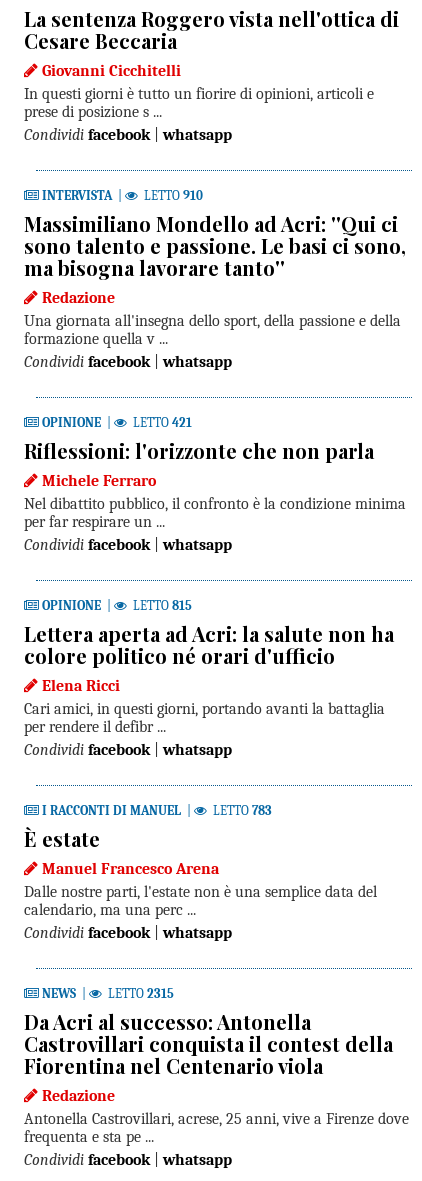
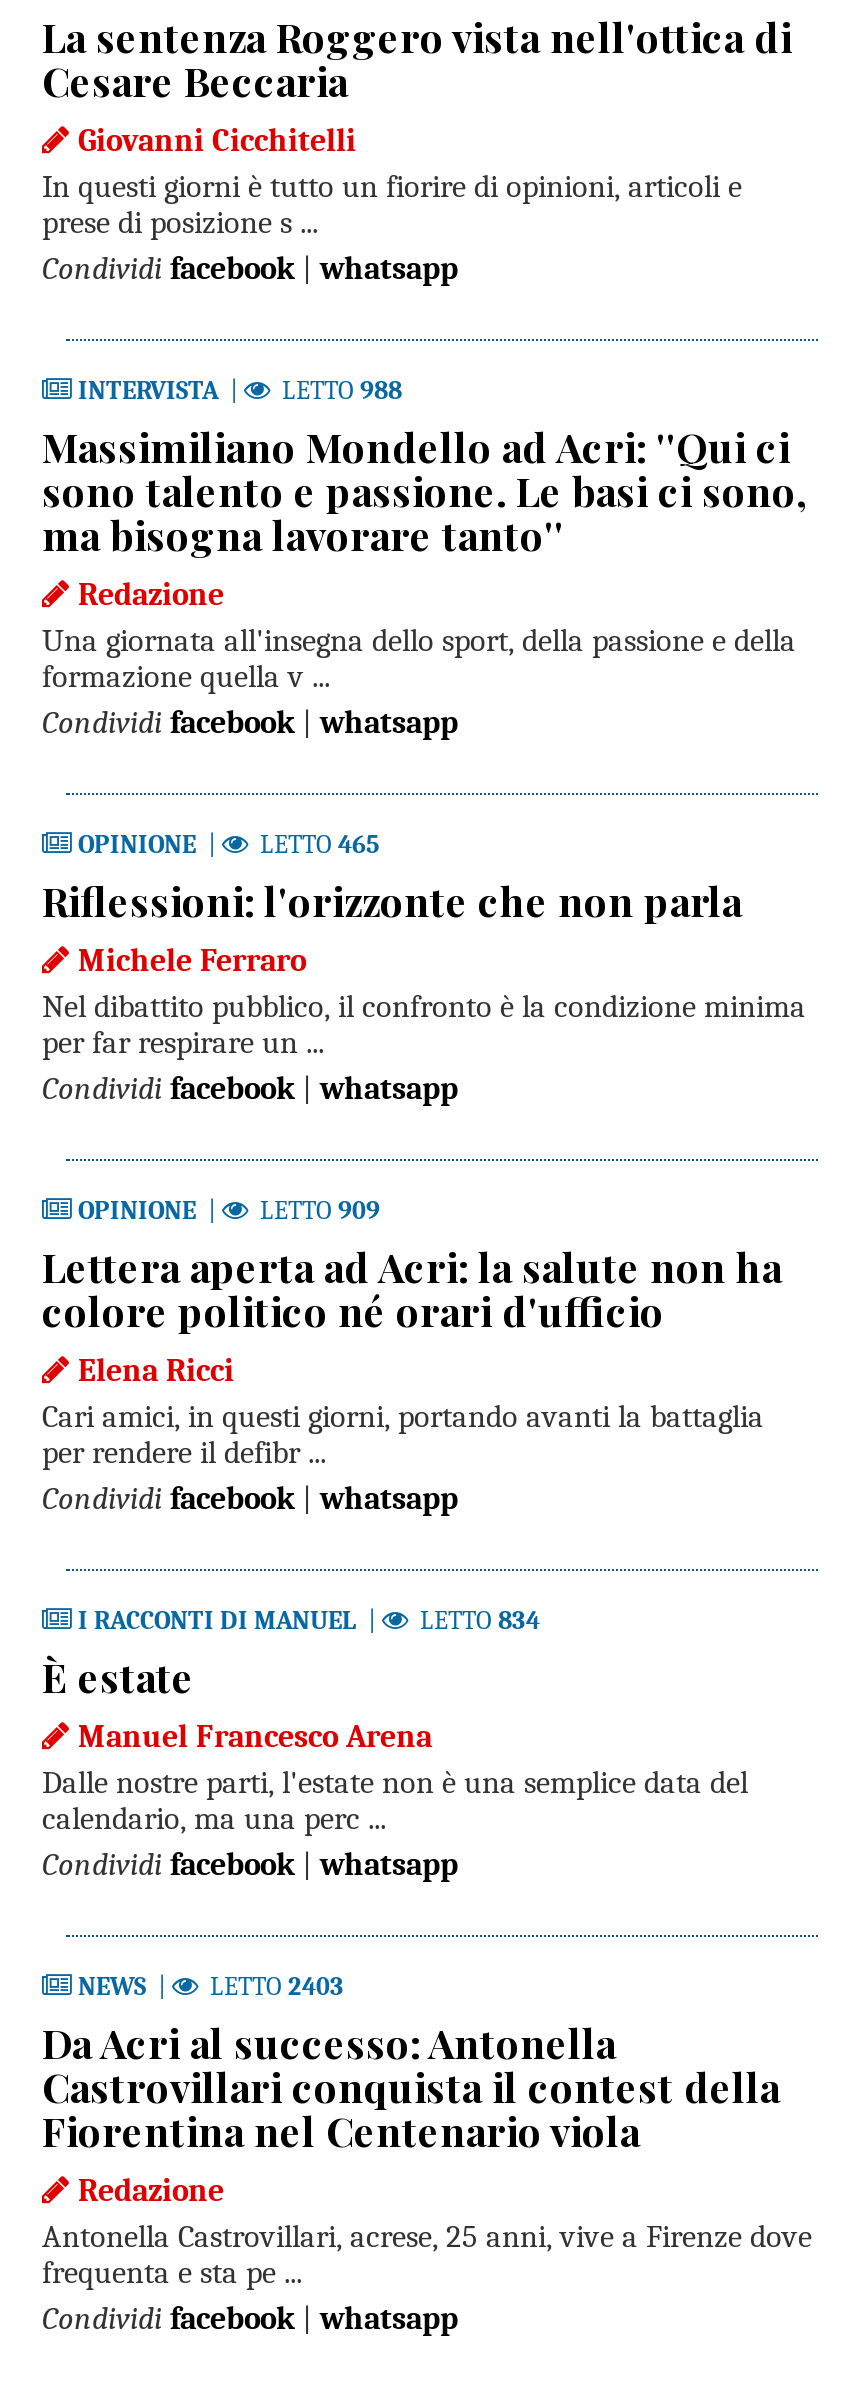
- LETTO 910
+ LETTO 988

- LETTO 421
+ LETTO 465

- LETTO 815
+ LETTO 909

- LETTO 783
+ LETTO 834

- LETTO 2315
+ LETTO 2403
